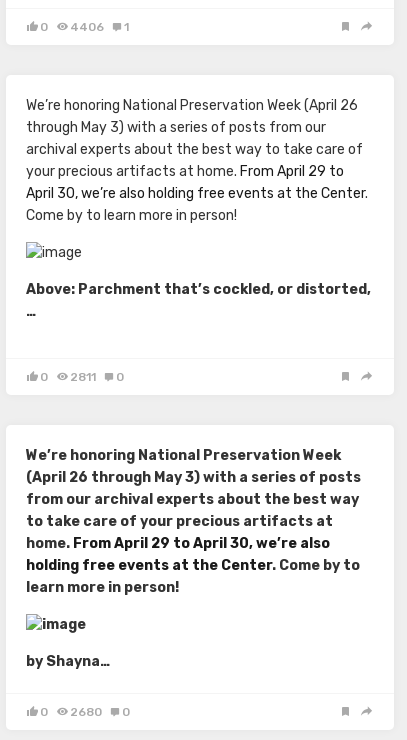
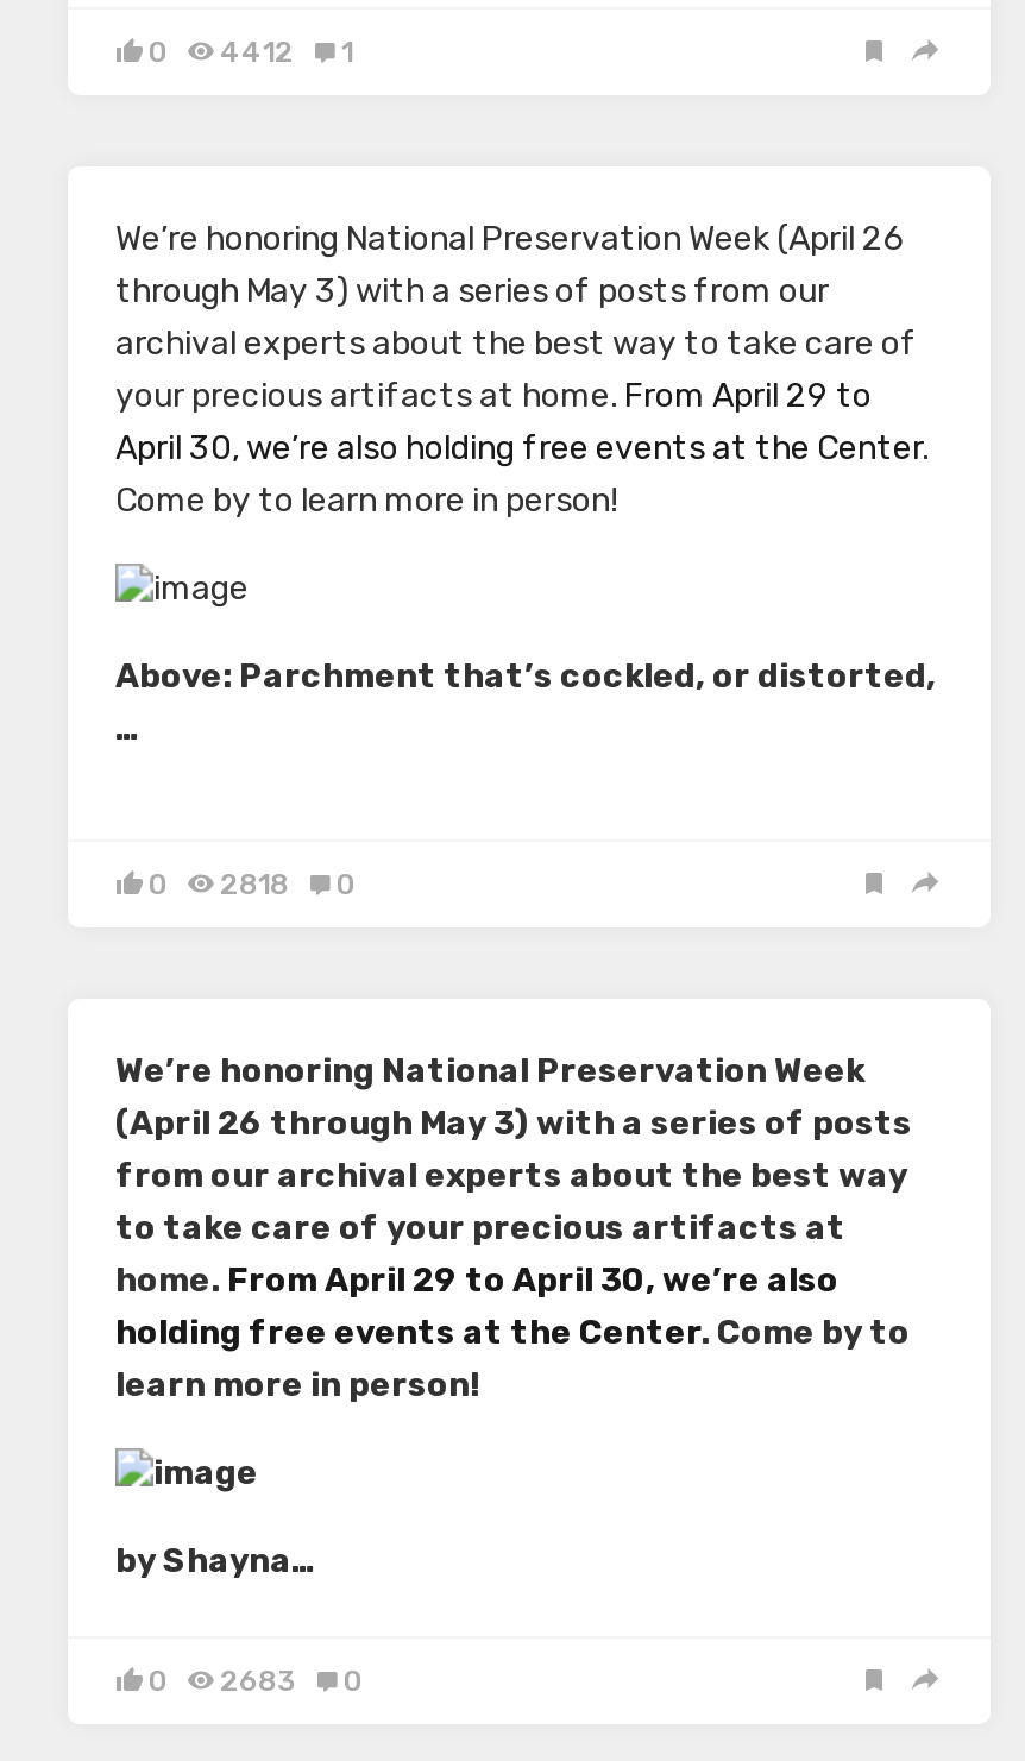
- 0 4406 1
+ 0 4412 1

- 0 2811 0
+ 0 2818 0

- 0 2680 0
+ 0 2683 0
